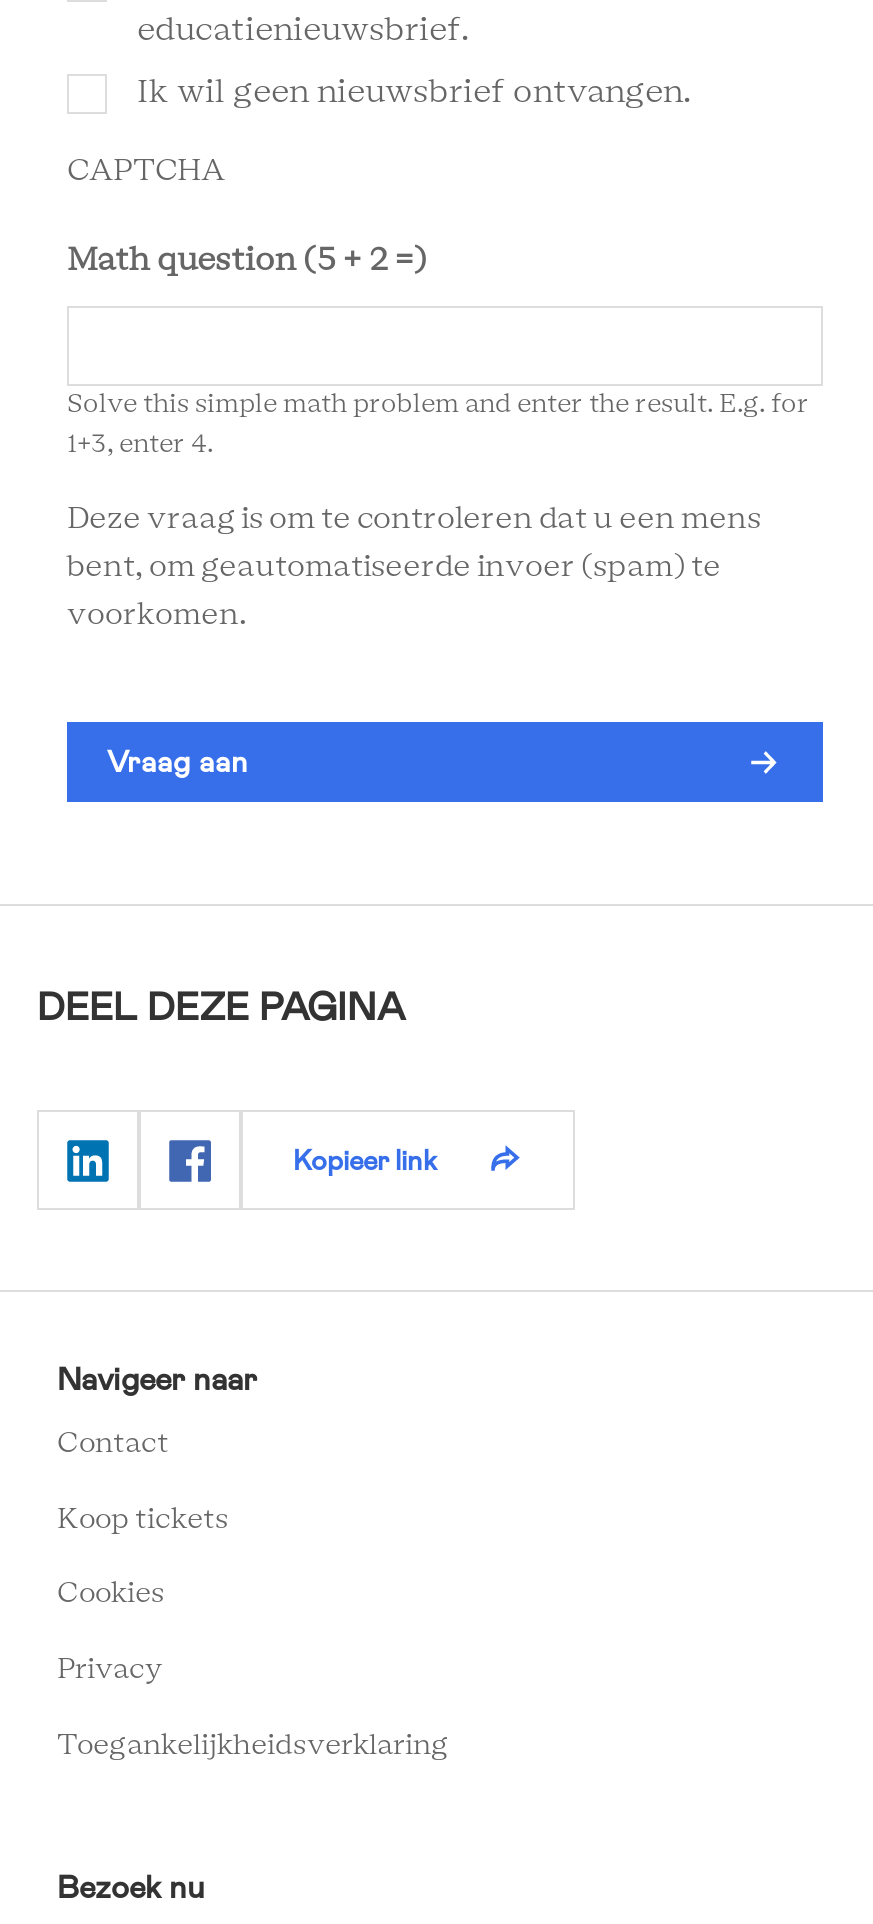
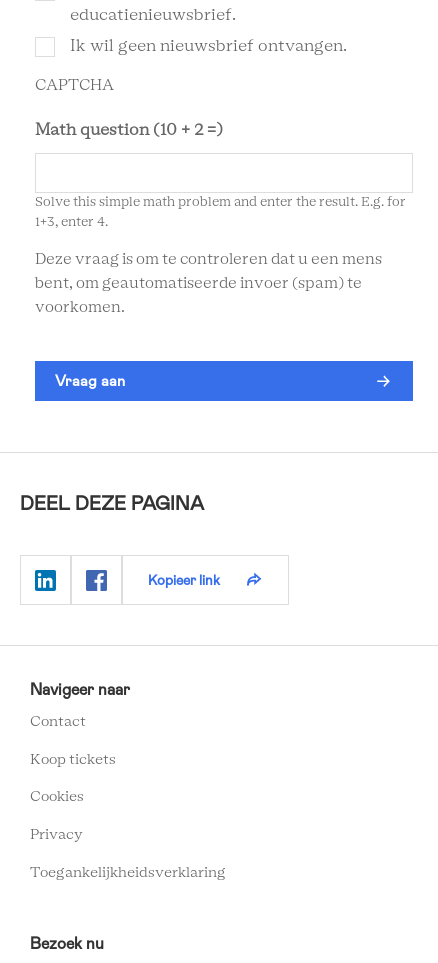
- Math question (5 + 2 =)
+ Math question (10 + 2 =)
